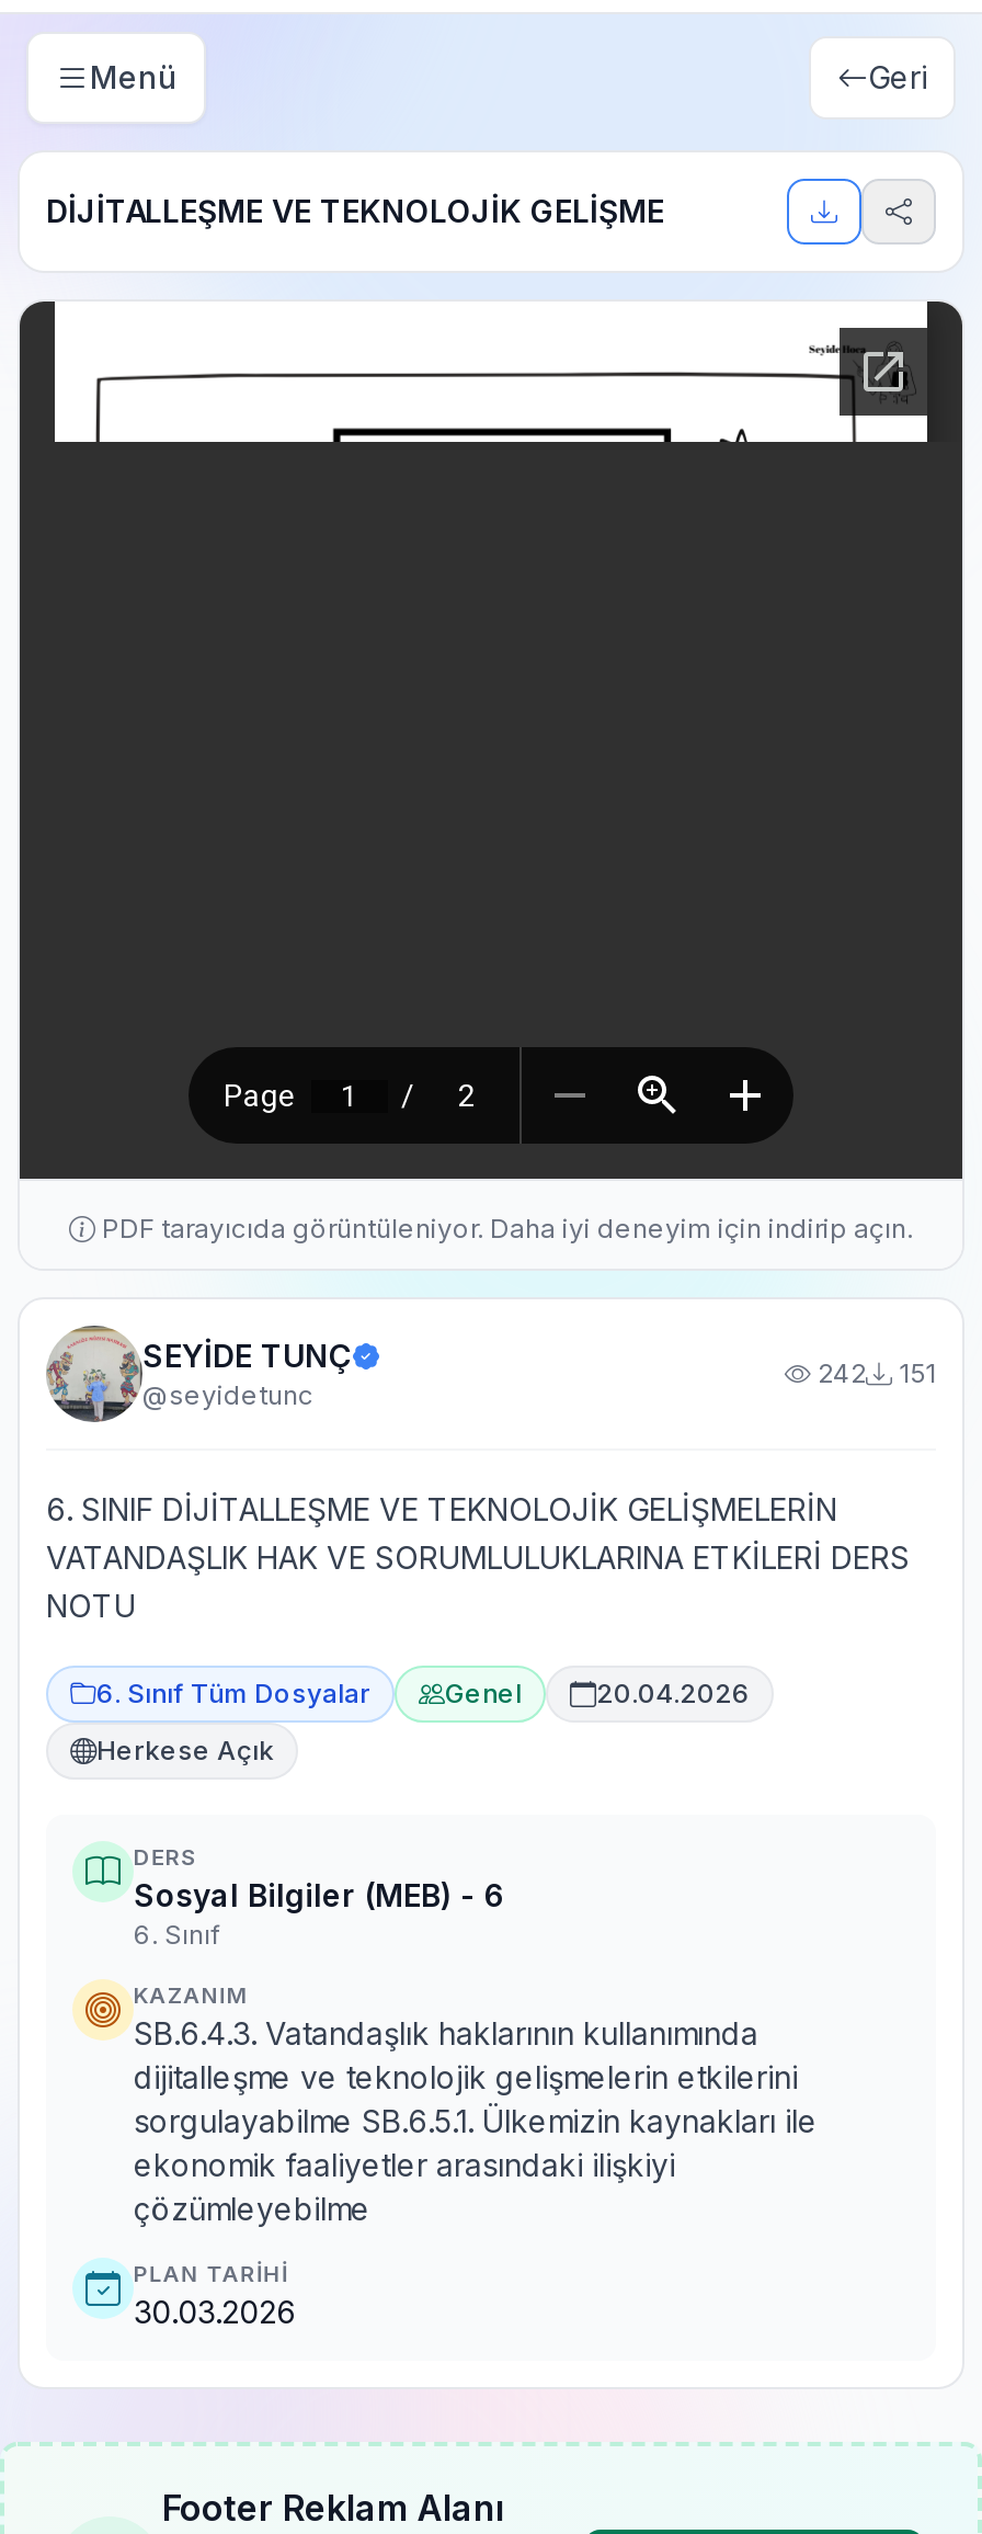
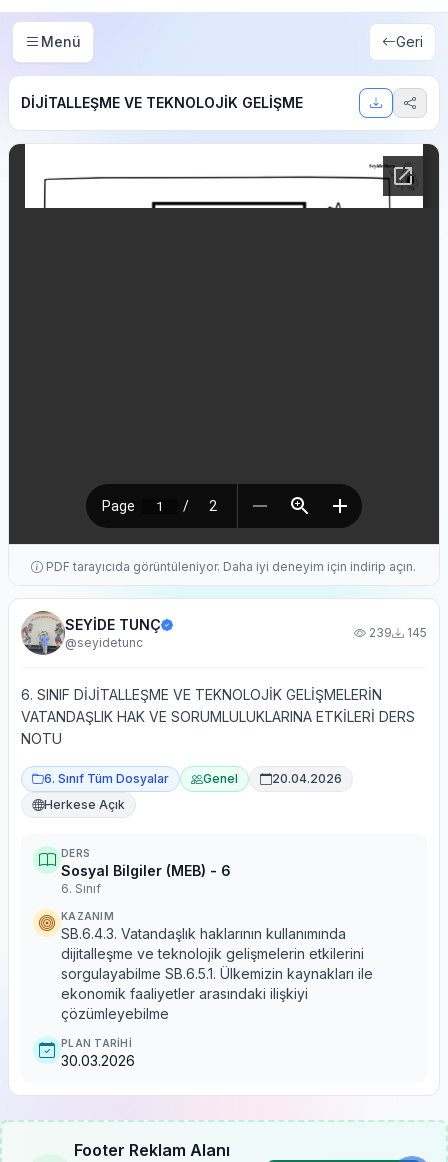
- 242
+ 239

- 151
+ 145
